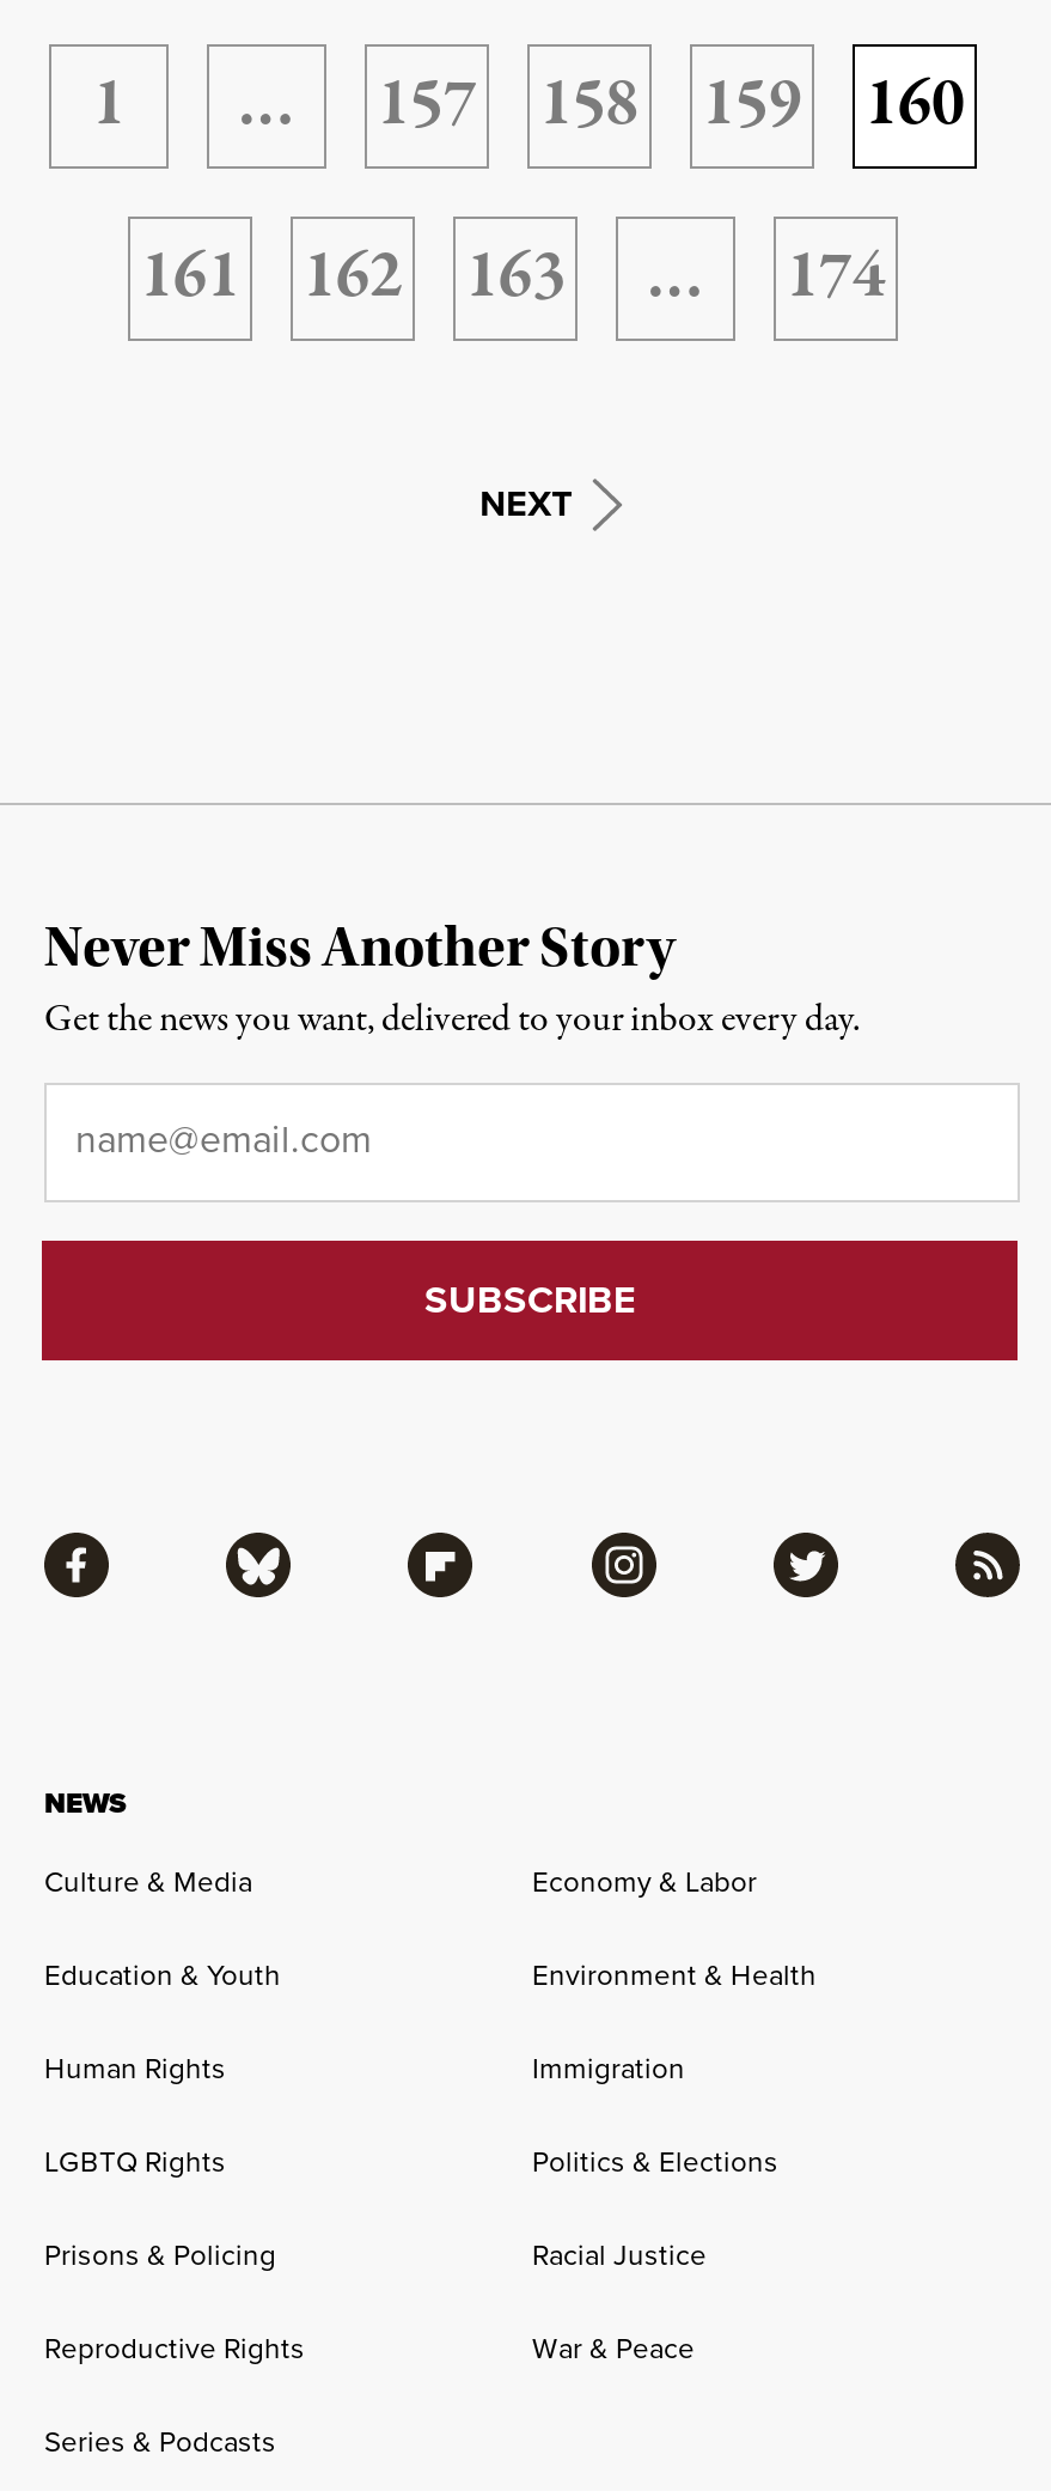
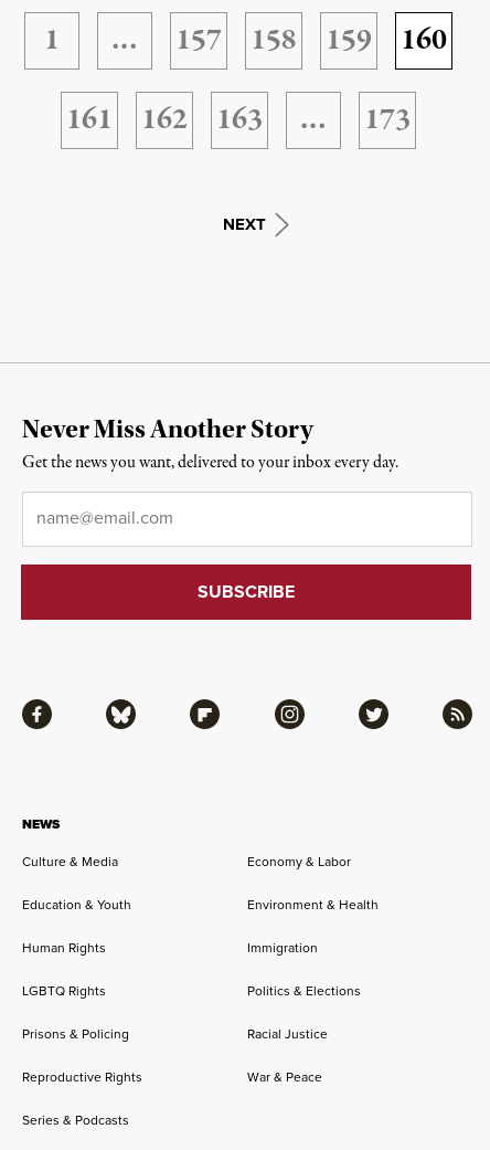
- 174
+ 173
